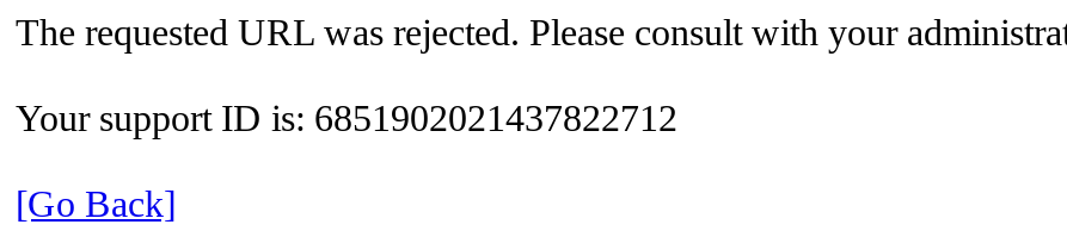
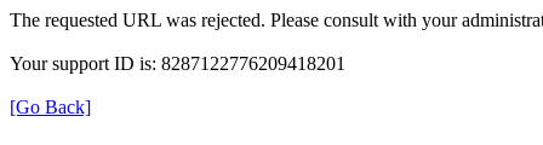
- Your support ID is: 6851902021437822712
+ Your support ID is: 8287122776209418201
